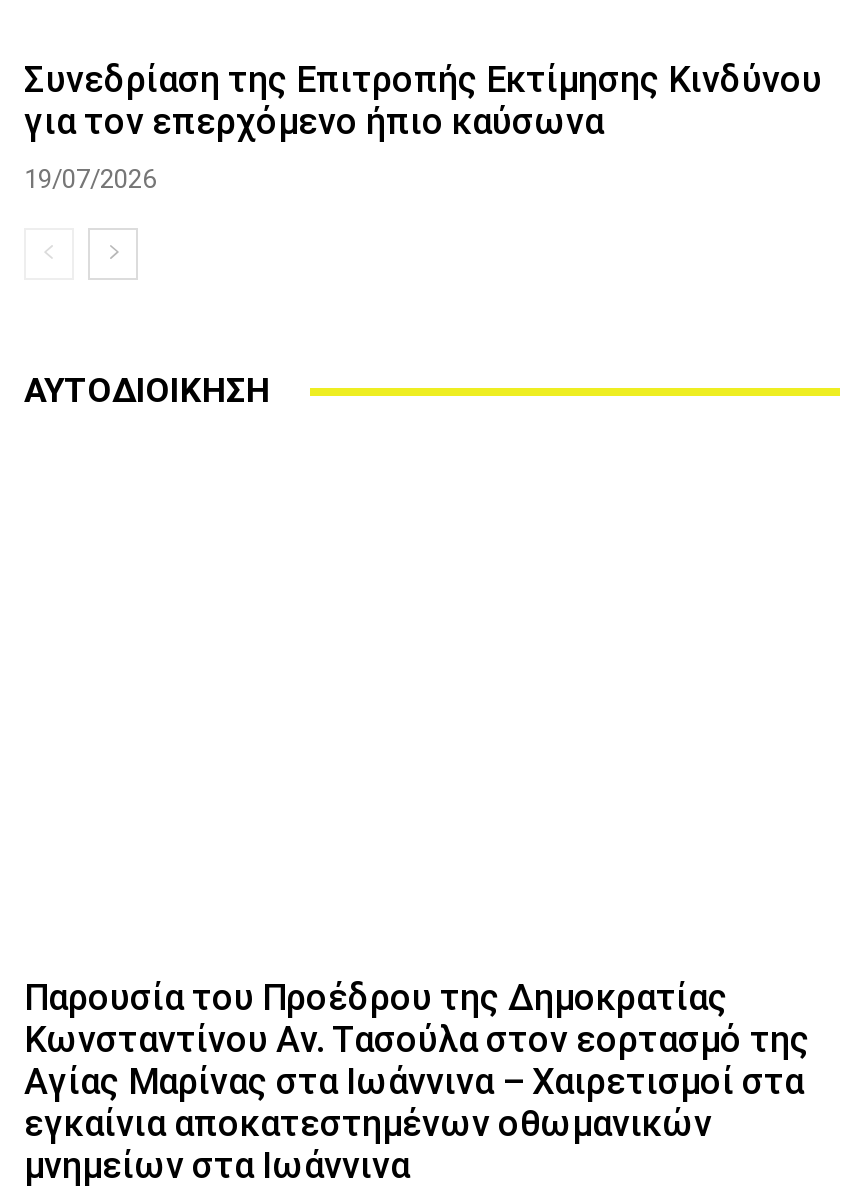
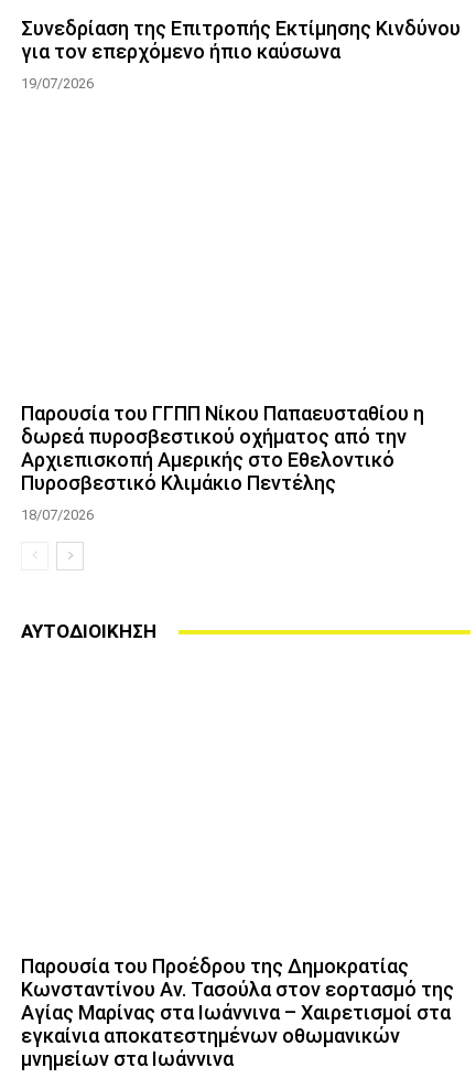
+ Παρουσία του ΓΓΠΠ Νίκου Παπαευσταθίου η
+ δωρεά πυροσβεστικού οχήματος από την
+ Αρχιεπισκοπή Αμερικής στο Εθελοντικό
+ Πυροσβεστικό Κλιμάκιο Πεντέλης
+ 18/07/2026
